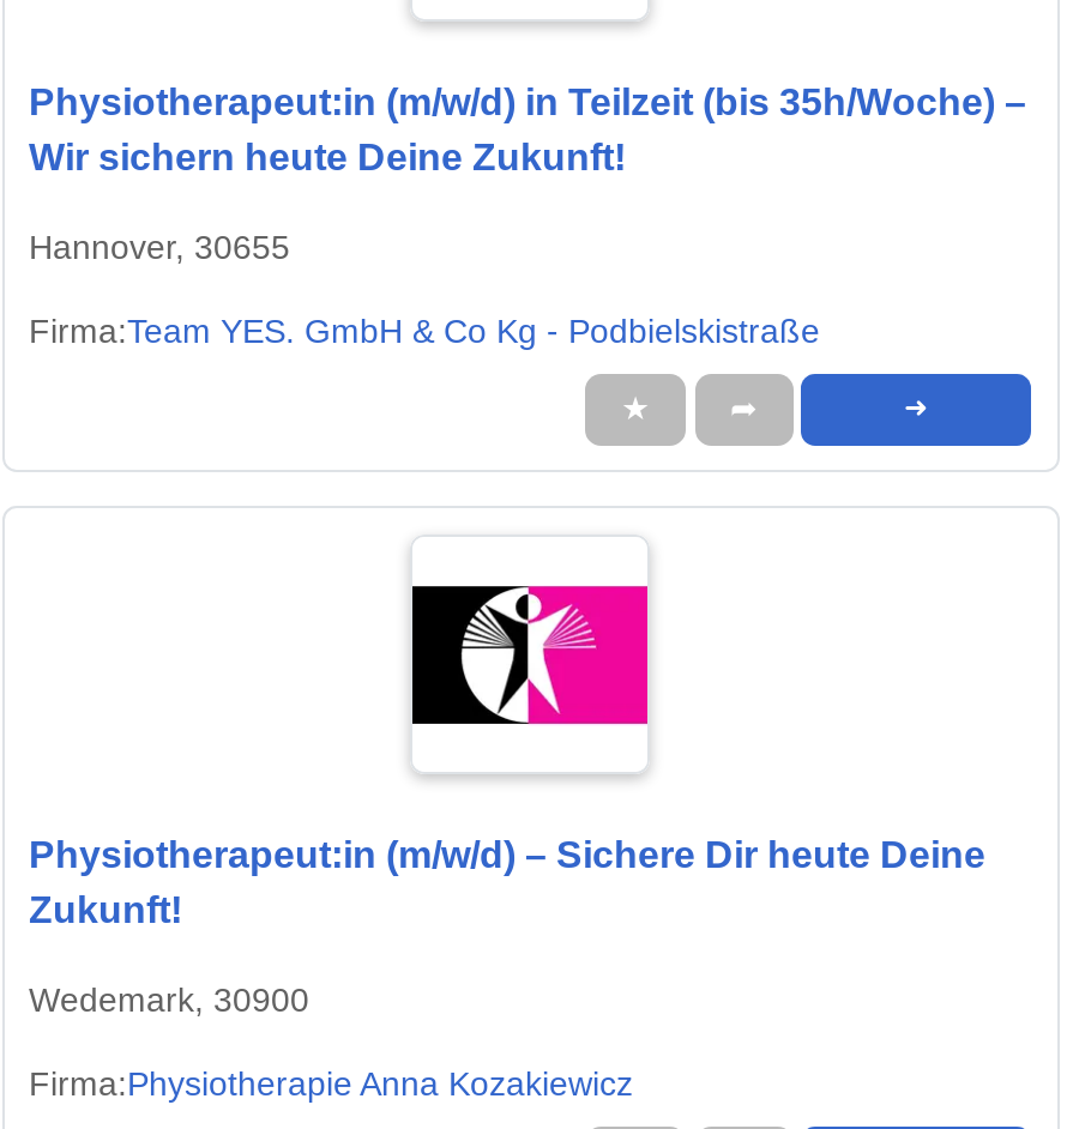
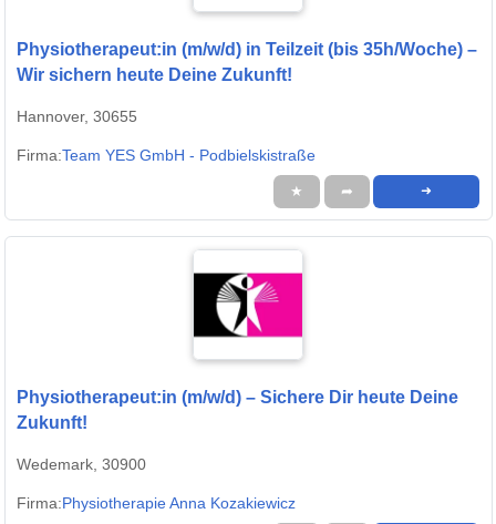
- Firma:Team YES. GmbH & Co Kg - Podbielskistraße
+ Firma:Team YES GmbH - Podbielskistraße
